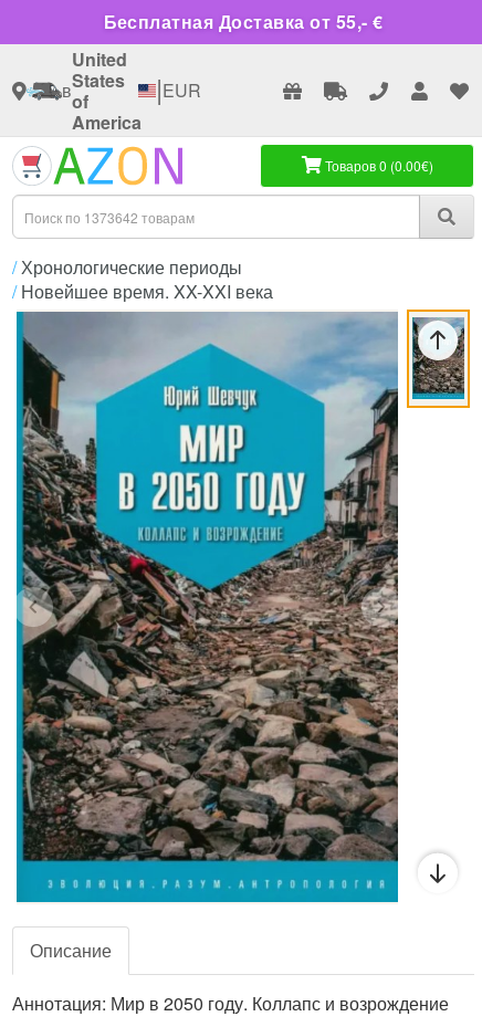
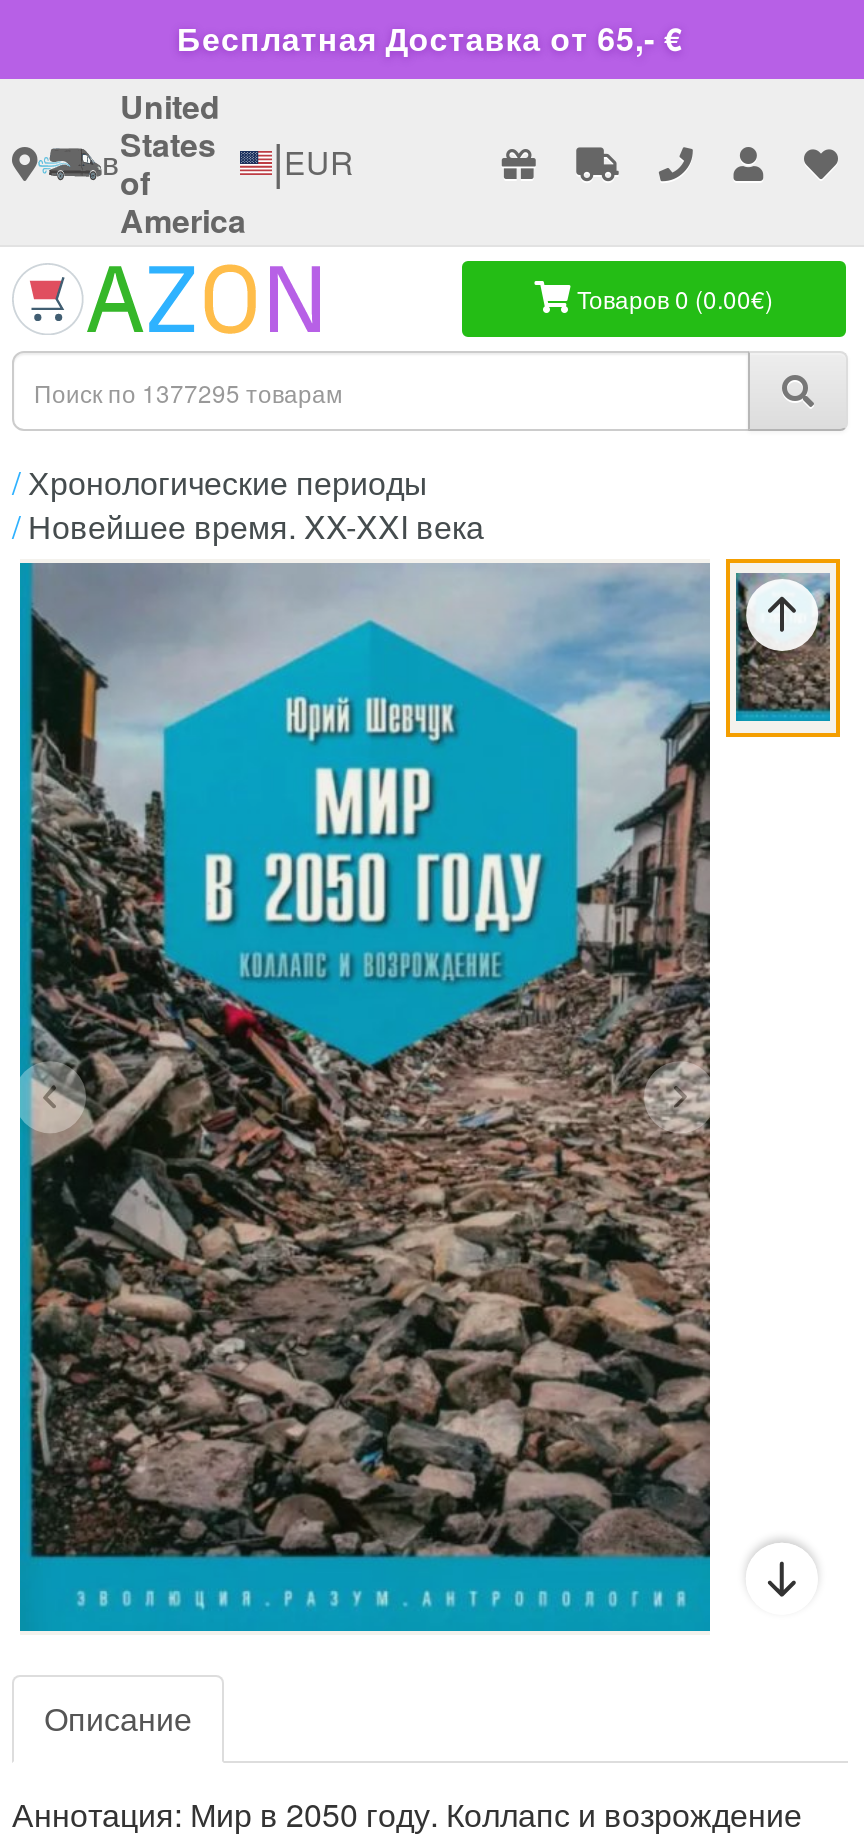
- Бесплатная Доставка от 55,- €
+ Бесплатная Доставка от 65,- €
